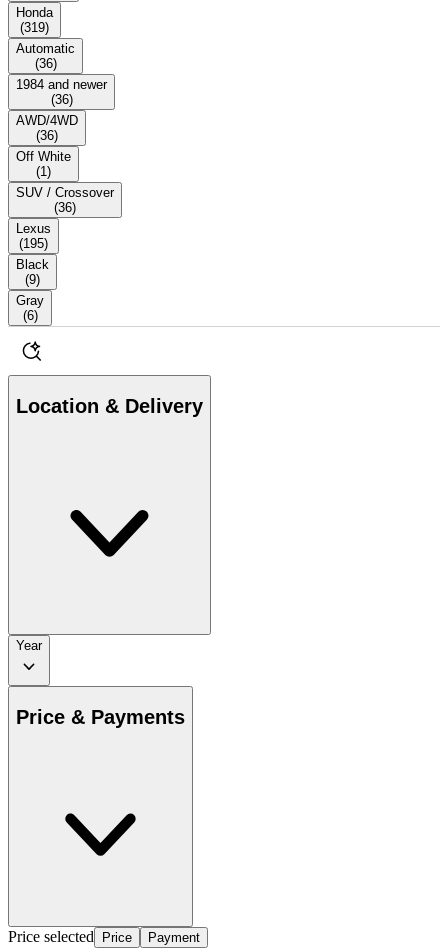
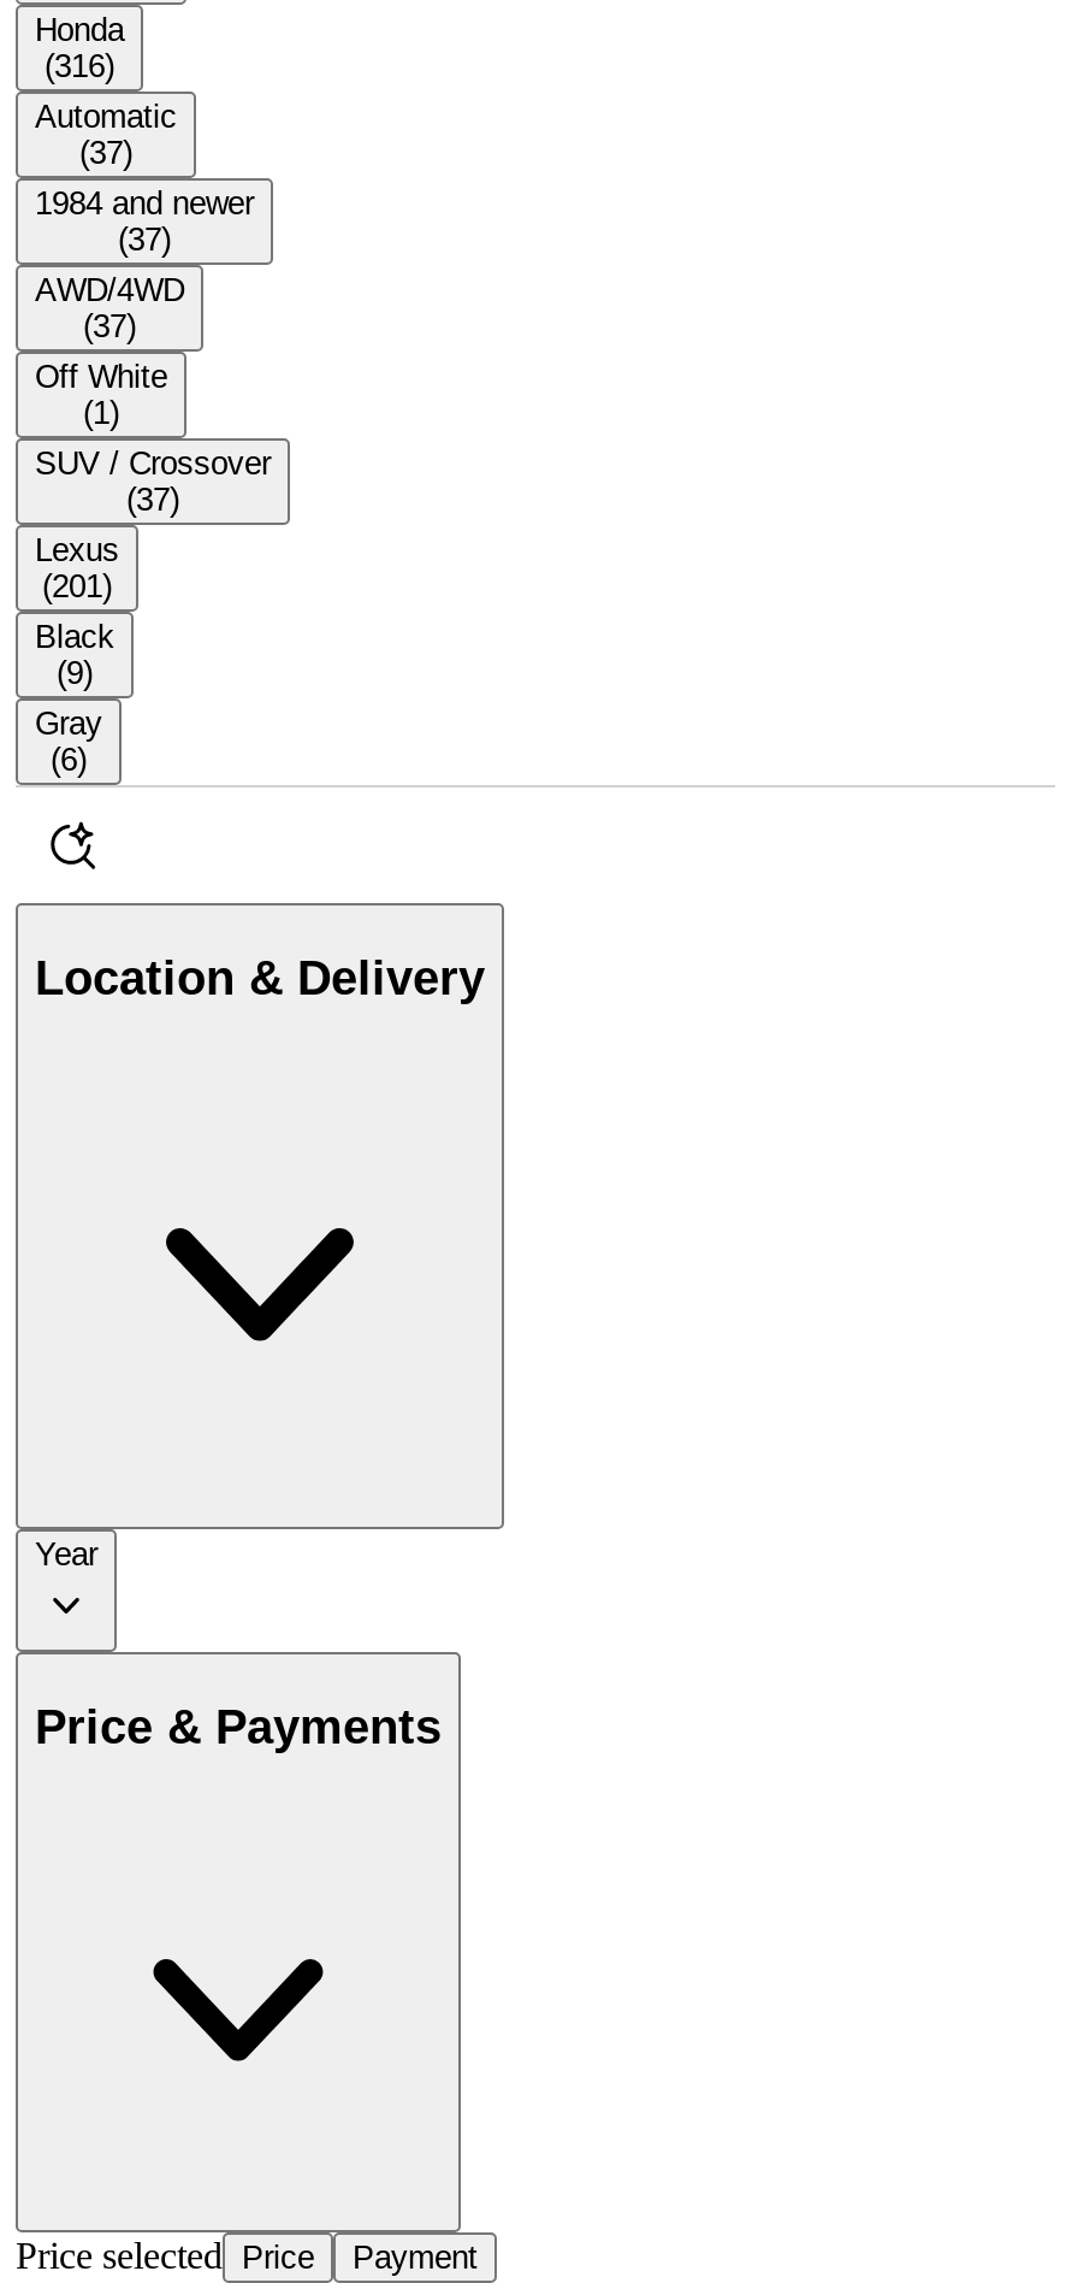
- (319)
+ (316)

- (36)
+ (37)

- (36)
+ (37)

- (36)
+ (37)

- (36)
+ (37)

- (195)
+ (201)
